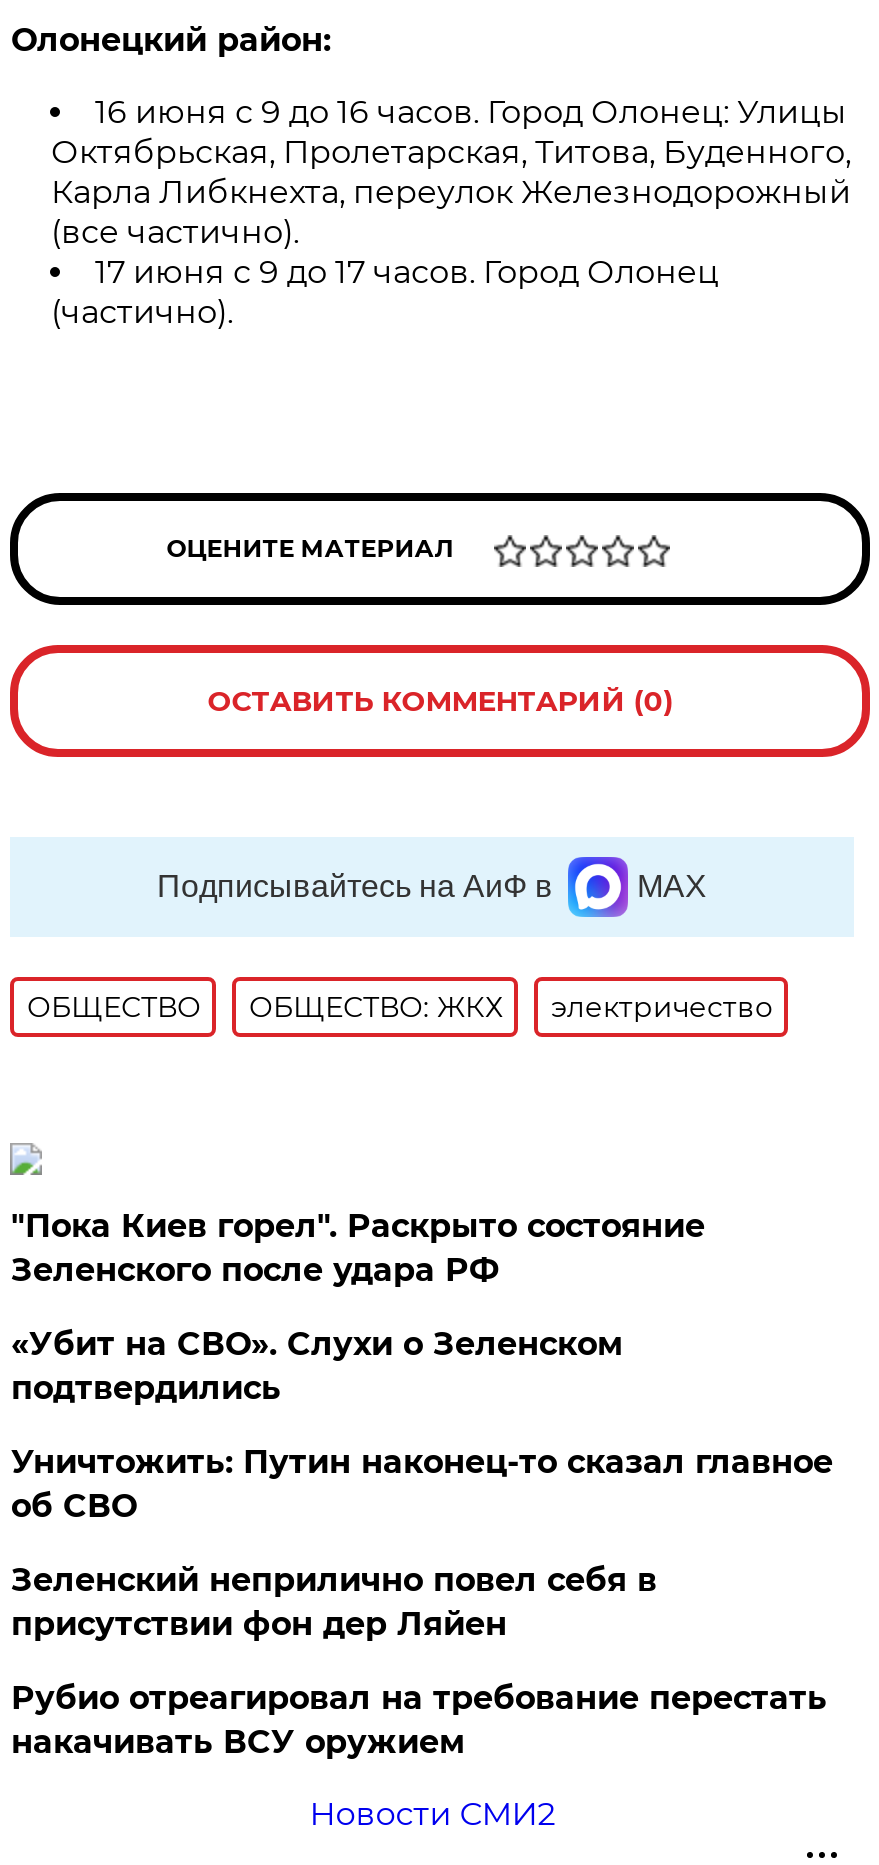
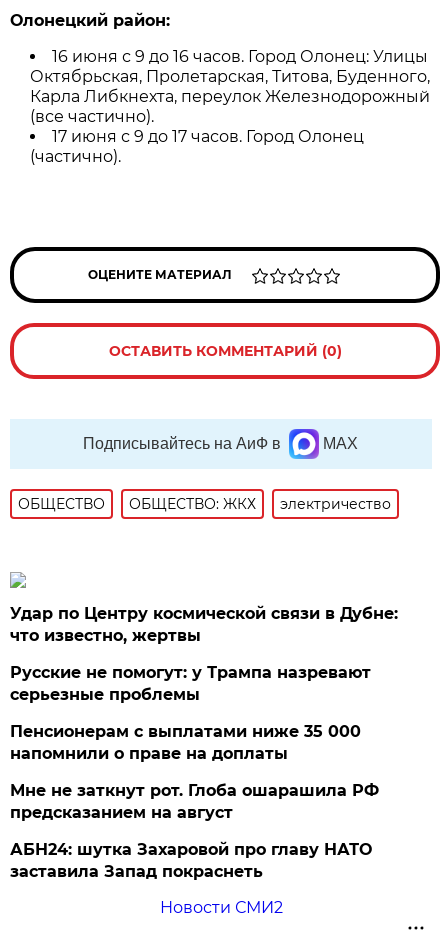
- "Пока Киев горел". Раскрыто состояние
- Зеленского после удара РФ
+ Удар по Центру космической связи в Дубне:
+ что известно, жертвы

- «Убит на СВО». Слухи о Зеленском
- подтвердились
+ Русские не помогут: у Трампа назревают
+ серьезные проблемы

- Уничтожить: Путин наконец-то сказал главное
- об СВО
+ Пенсионерам с выплатами ниже 35 000
+ напомнили о праве на доплаты

- Зеленский неприлично повел cебя в
- присутствии фон дер Ляйен
+ Мне не заткнут рот. Глоба ошарашила РФ
+ предсказанием на август

- Рубио отреагировал на требование перестать
- накачивать ВСУ оружием
+ АБН24: шутка Захаровой про главу НАТО
+ заставила Запад покраснеть
